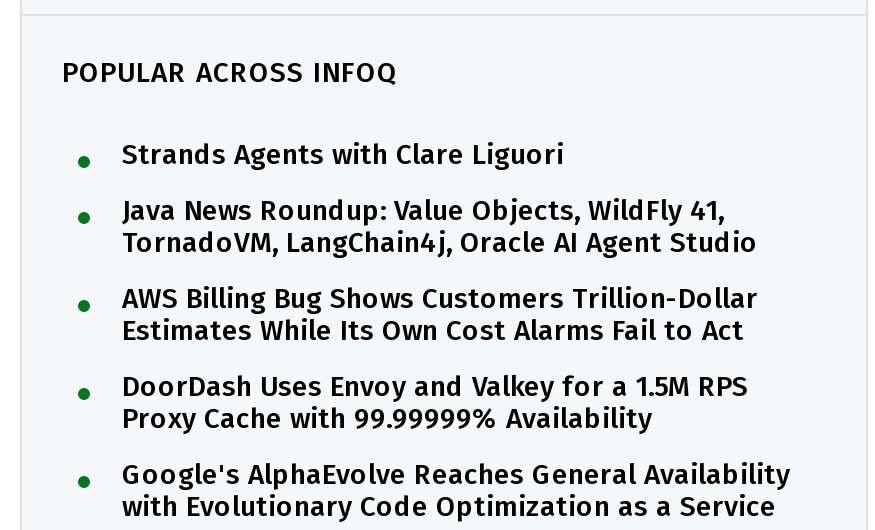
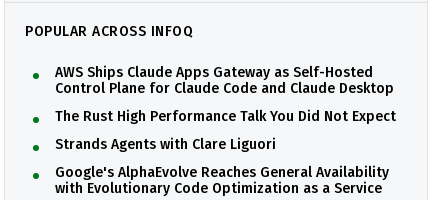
+ AWS Ships Claude Apps Gateway as Self-Hosted
+ Control Plane for Claude Code and Claude Desktop
+ The Rust High Performance Talk You Did Not Expect

moved down: Strands Agents with Clare Liguori

- Java News Roundup: Value Objects, WildFly 41,
- TornadoVM, LangChain4j, Oracle AI Agent Studio
- AWS Billing Bug Shows Customers Trillion-Dollar
- Estimates While Its Own Cost Alarms Fail to Act
- DoorDash Uses Envoy and Valkey for a 1.5M RPS
- Proxy Cache with 99.99999% Availability
